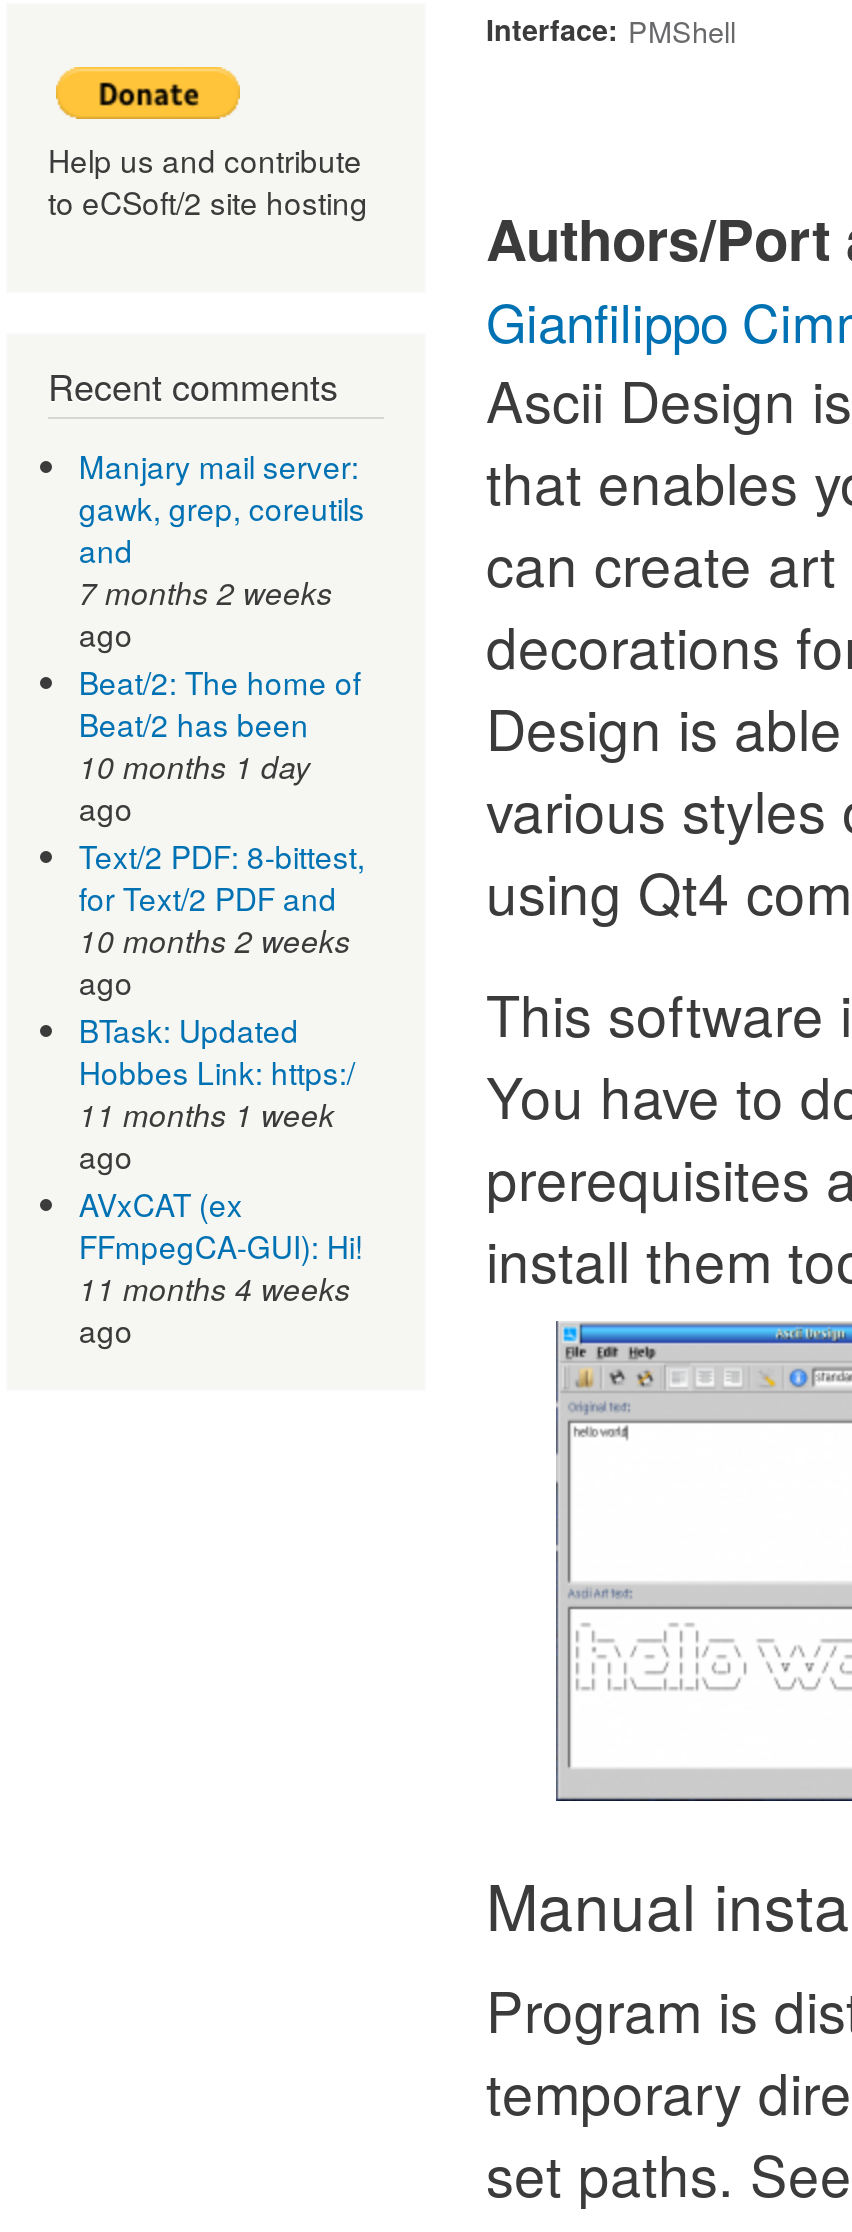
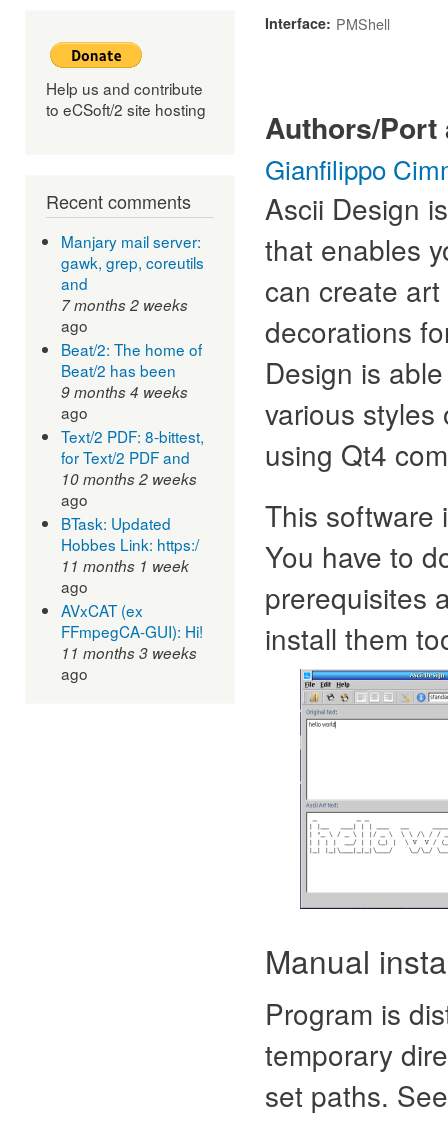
- 10 months 1 day
+ 9 months 4 weeks

- 11 months 4 weeks
+ 11 months 3 weeks
